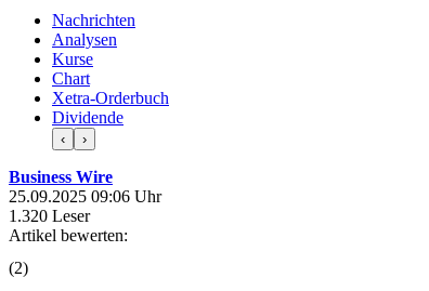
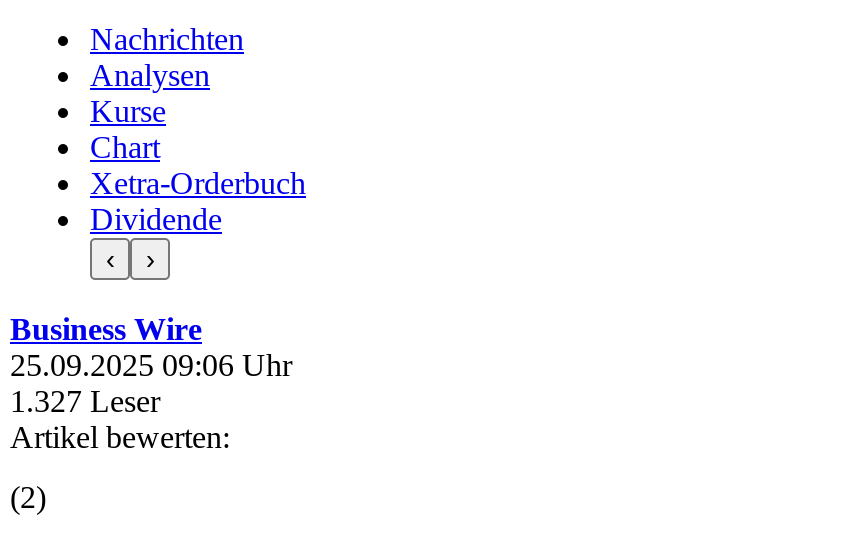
- 1.320 Leser
+ 1.327 Leser
